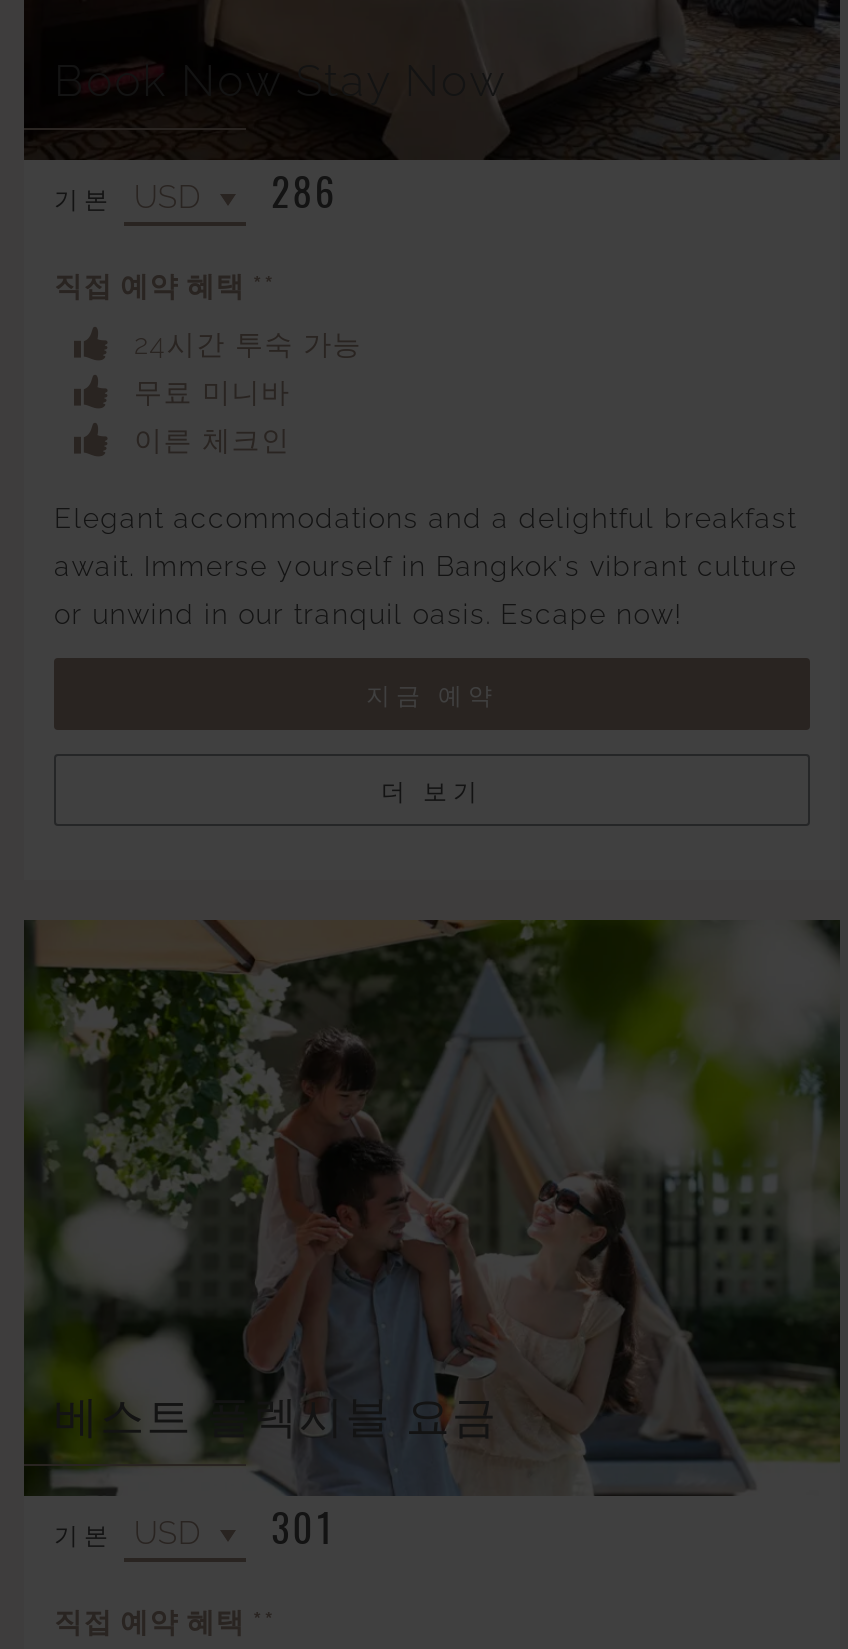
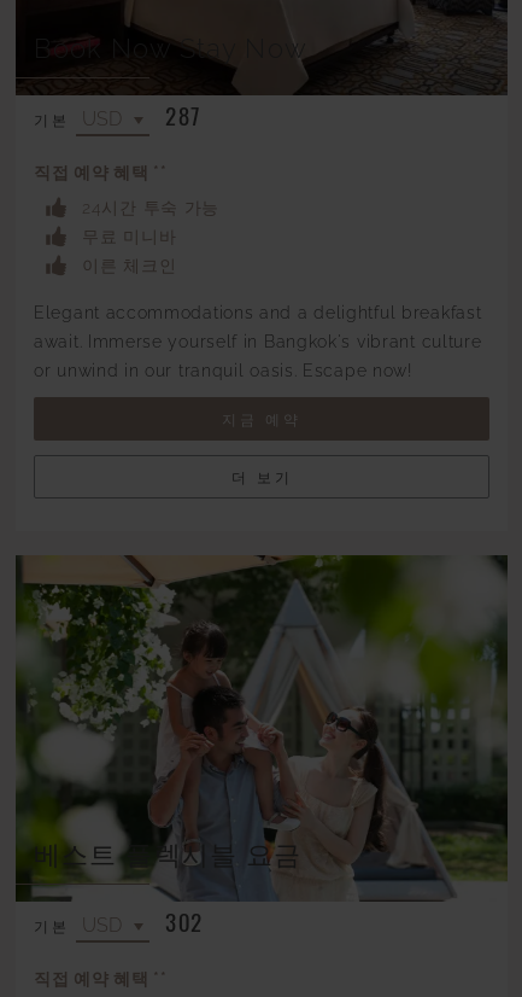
- 286
+ 287

- 301
+ 302
